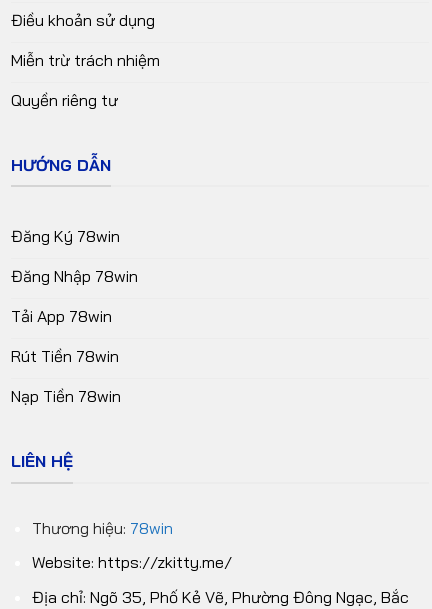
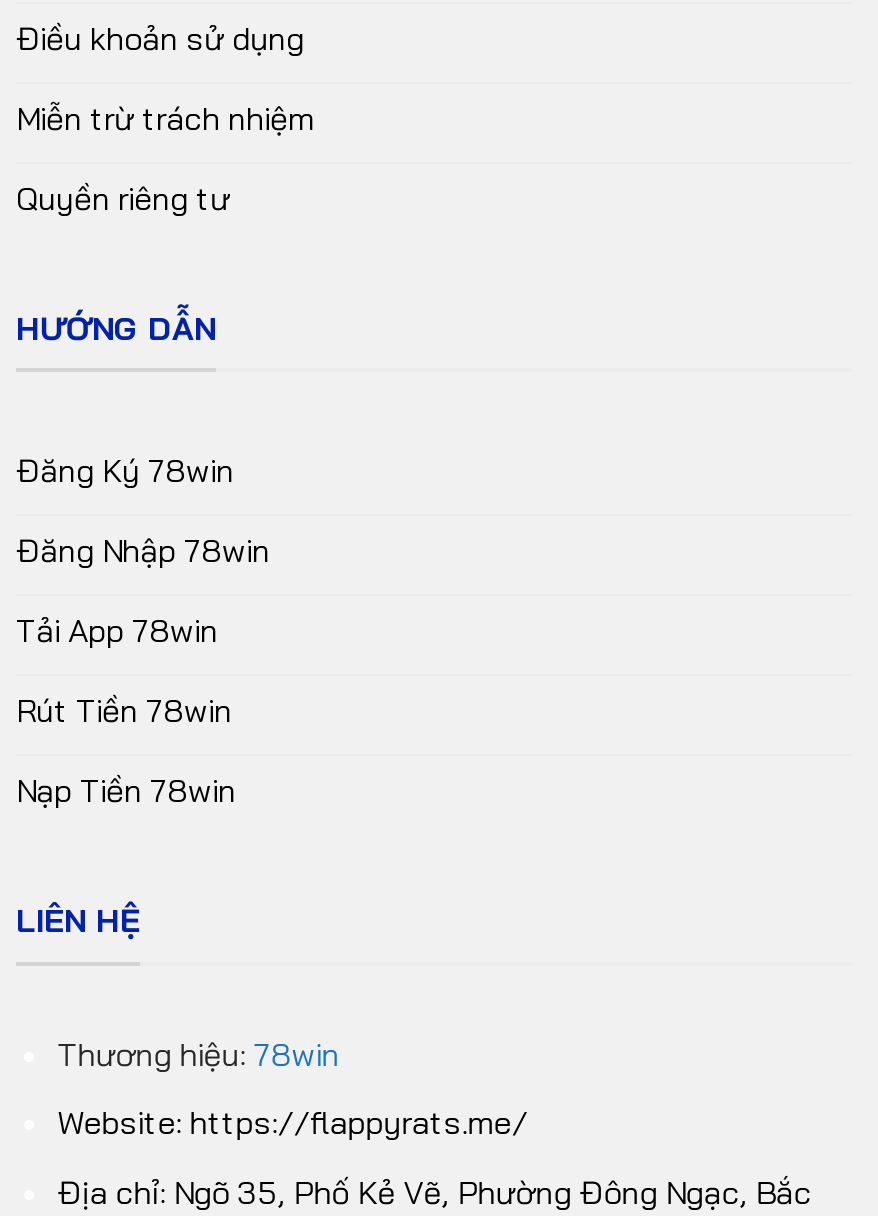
- Website: https://zkitty.me/
+ Website: https://flappyrats.me/
